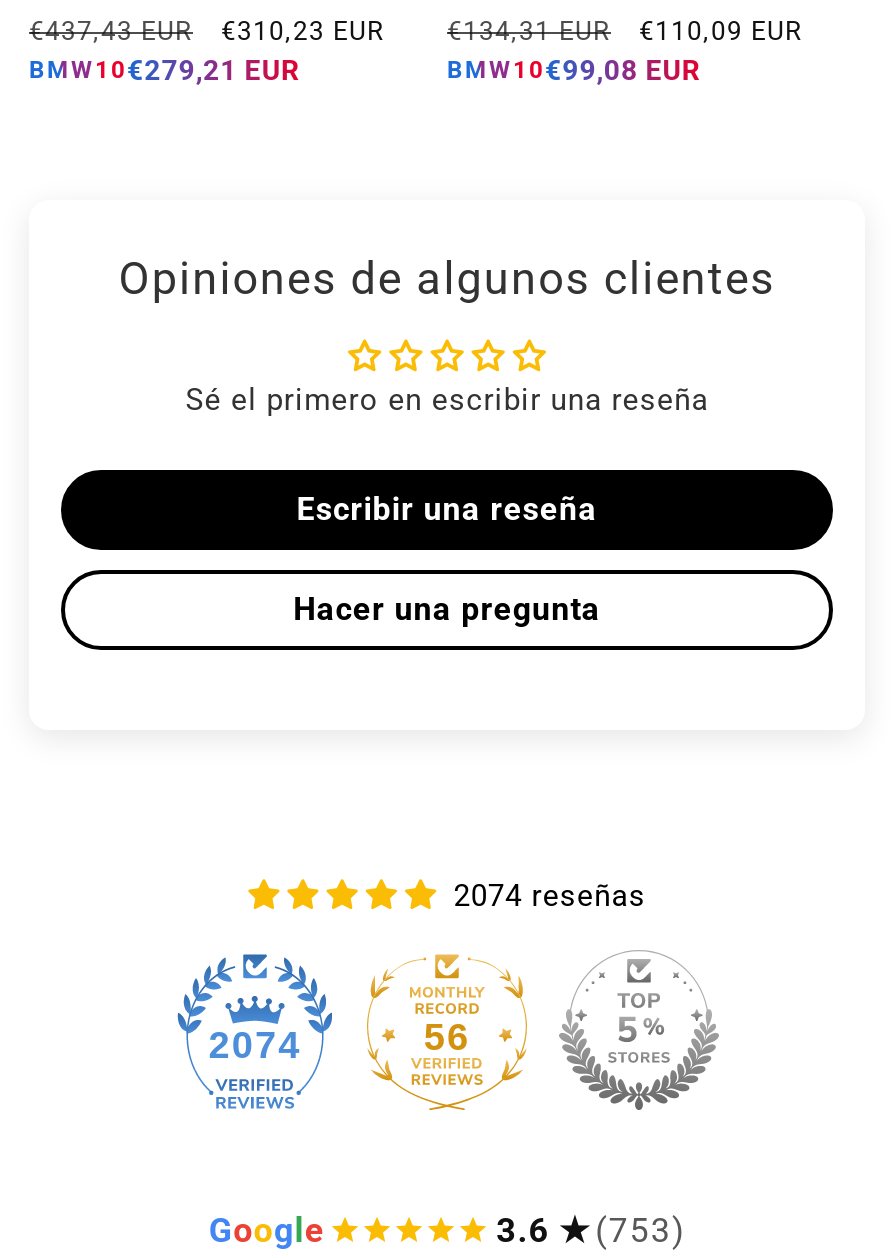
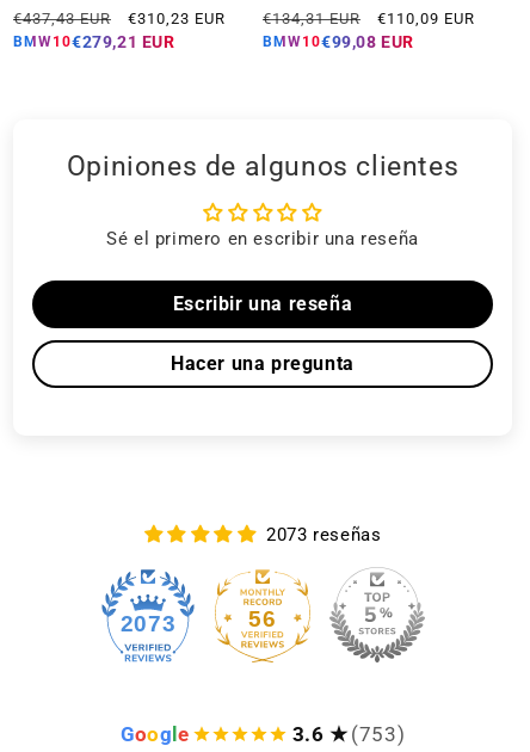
- 2074 reseñas
+ 2073 reseñas

- 2074
+ 2073
